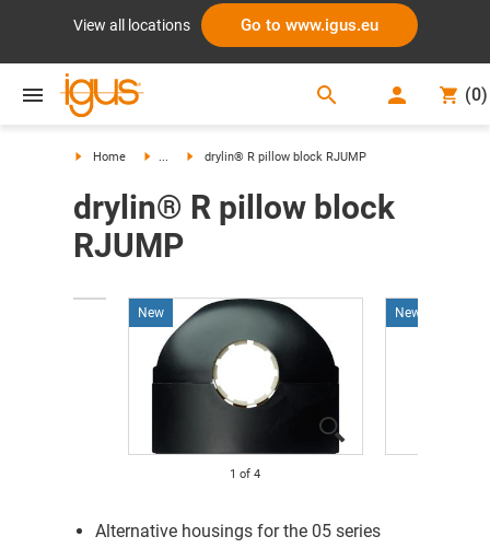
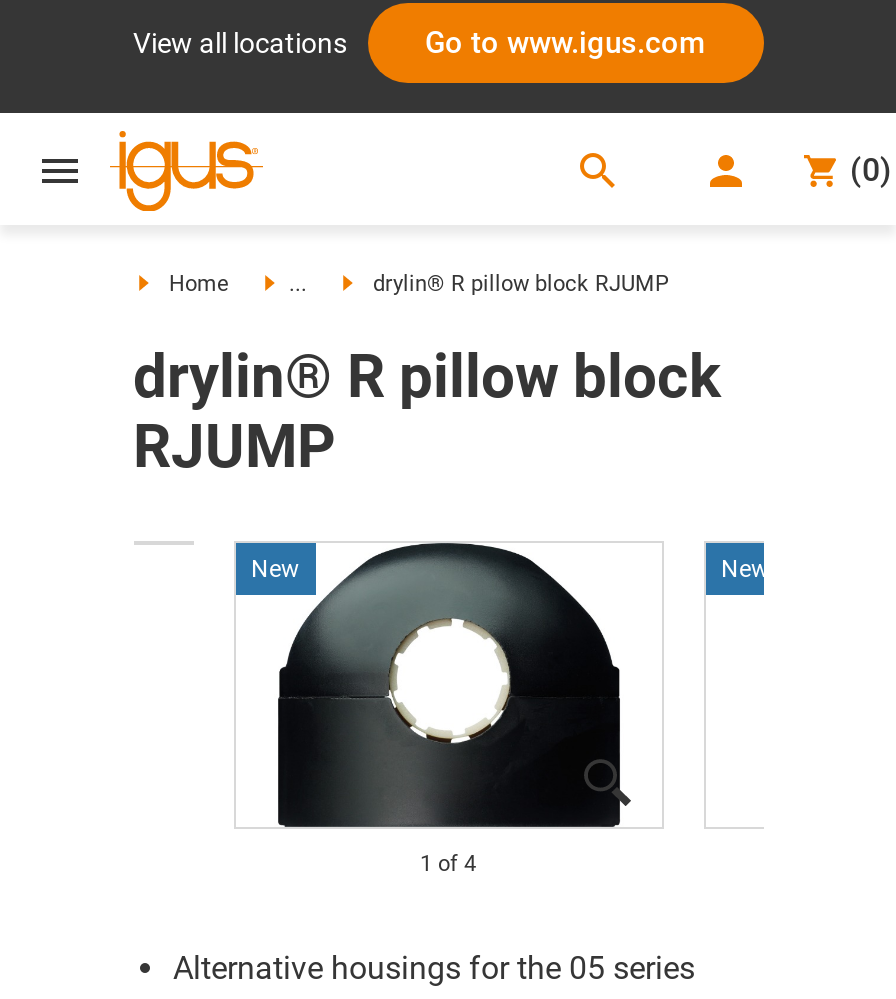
- Go to www.igus.eu
+ Go to www.igus.com
